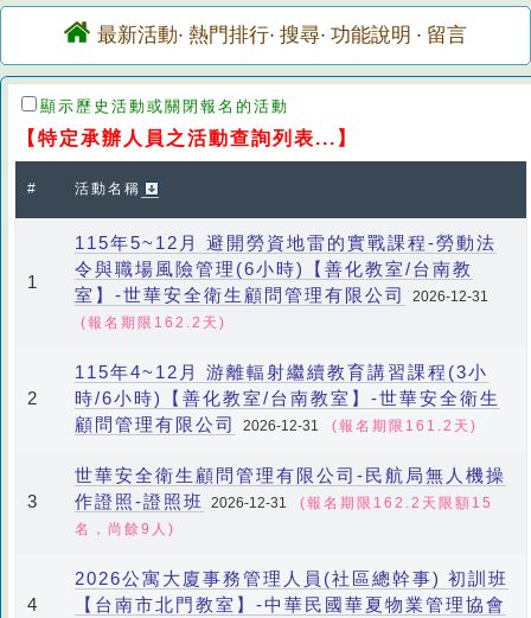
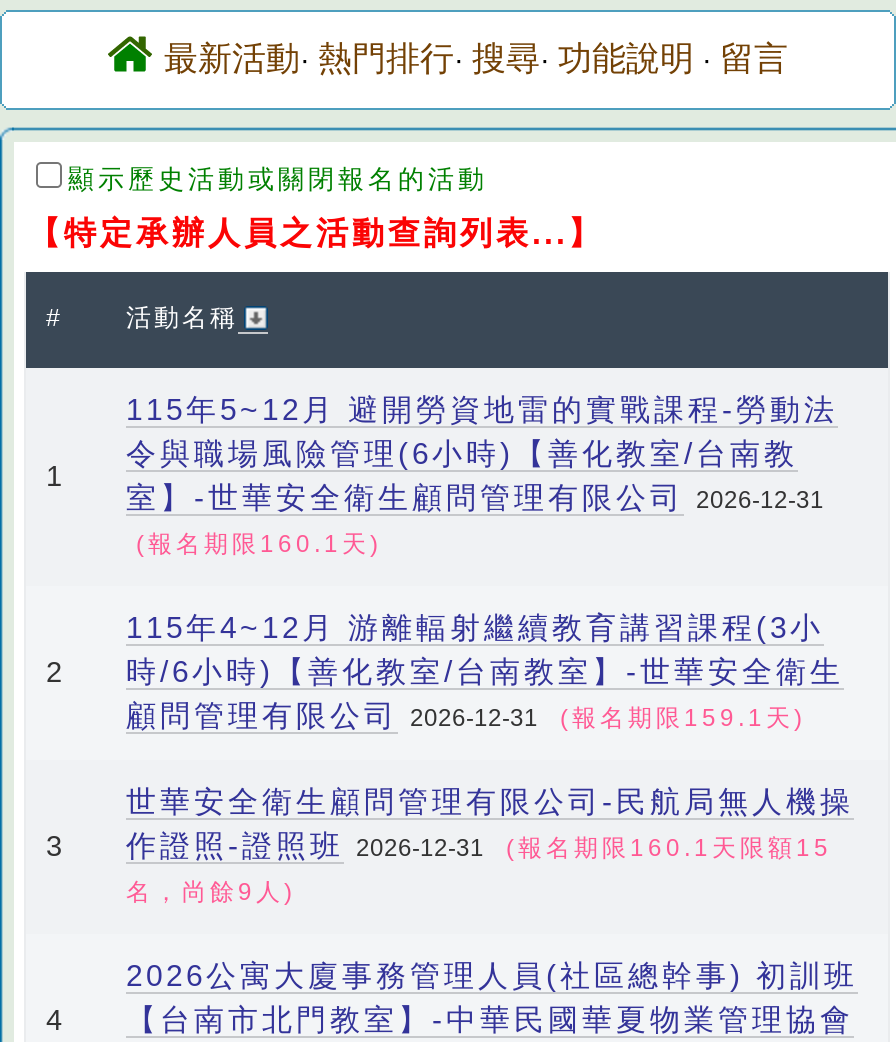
- (報名期限162.2天)
+ (報名期限160.1天)

- 顧問管理有限公司 2026-12-31 (報名期限161.2天)
+ 顧問管理有限公司 2026-12-31 (報名期限159.1天)

- 作證照-證照班 2026-12-31 (報名期限162.2天限額15
+ 作證照-證照班 2026-12-31 (報名期限160.1天限額15
